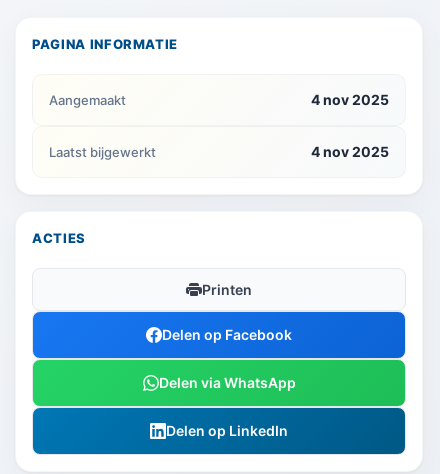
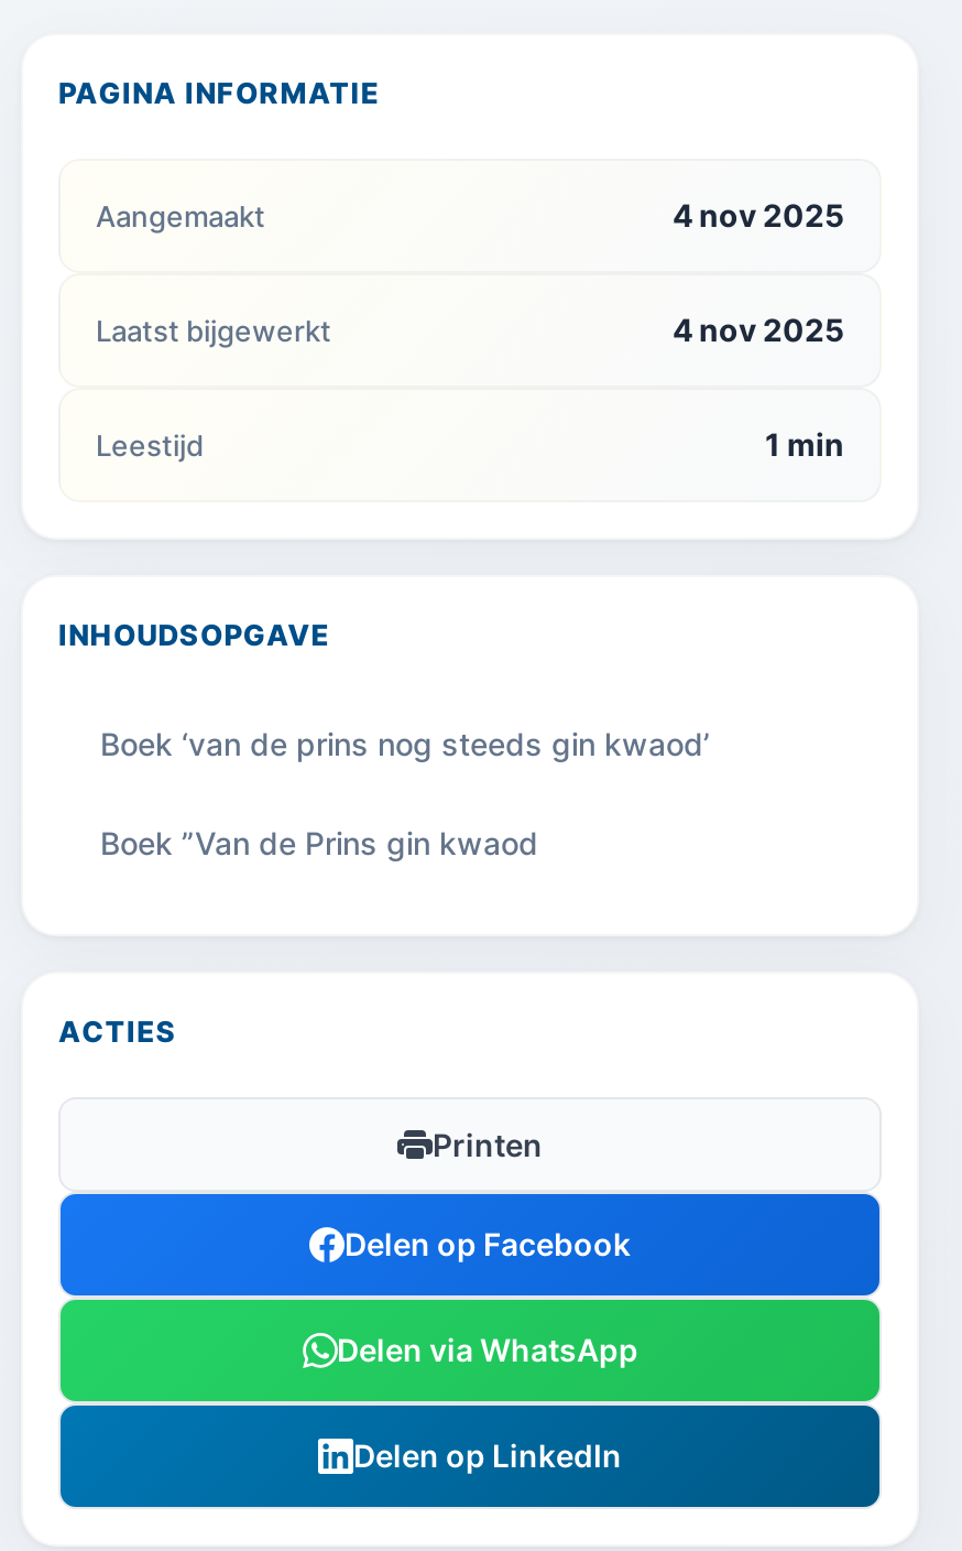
+ INHOUDSOPGAVE
+ Boek ‘van de prins nog steeds gin kwaod’
+ Boek ”Van de Prins gin kwaod

+ Leestijd
+ 1 min
